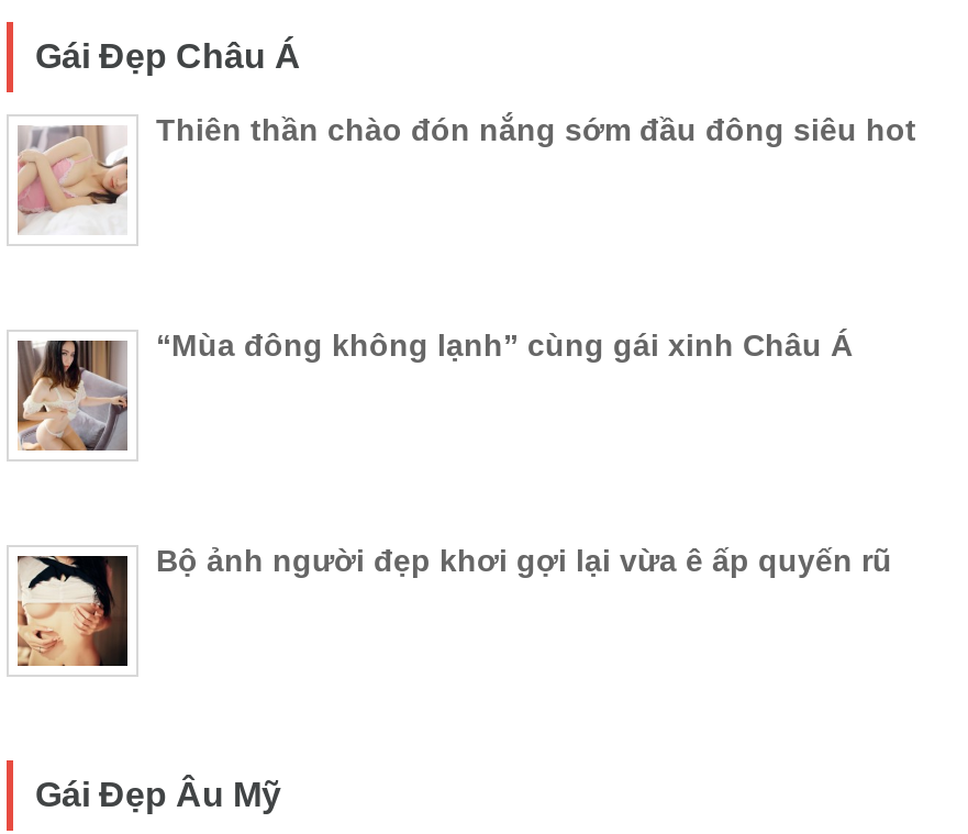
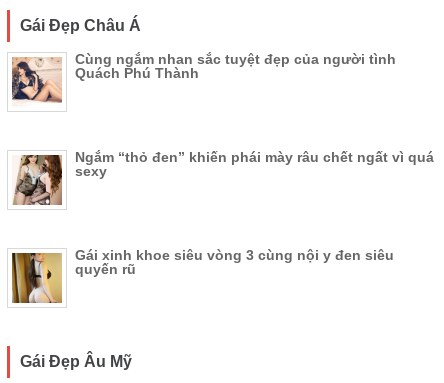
- [image]
- Thiên thần chào đón nắng sớm đầu đông siêu hot
+ [image]
+ Cùng ngắm nhan sắc tuyệt đẹp của người tình
+ Quách Phú Thành

- [image]
- “Mùa đông không lạnh” cùng gái xinh Châu Á
+ [image]
+ Ngắm “thỏ đen” khiến phái mày râu chết ngất vì quá
+ sexy

- [image]
- Bộ ảnh người đẹp khơi gợi lại vừa ê ấp quyến rũ
+ [image]
+ Gái xinh khoe siêu vòng 3 cùng nội y đen siêu
+ quyến rũ
